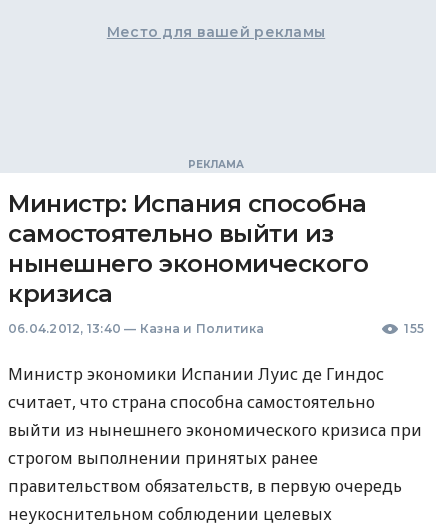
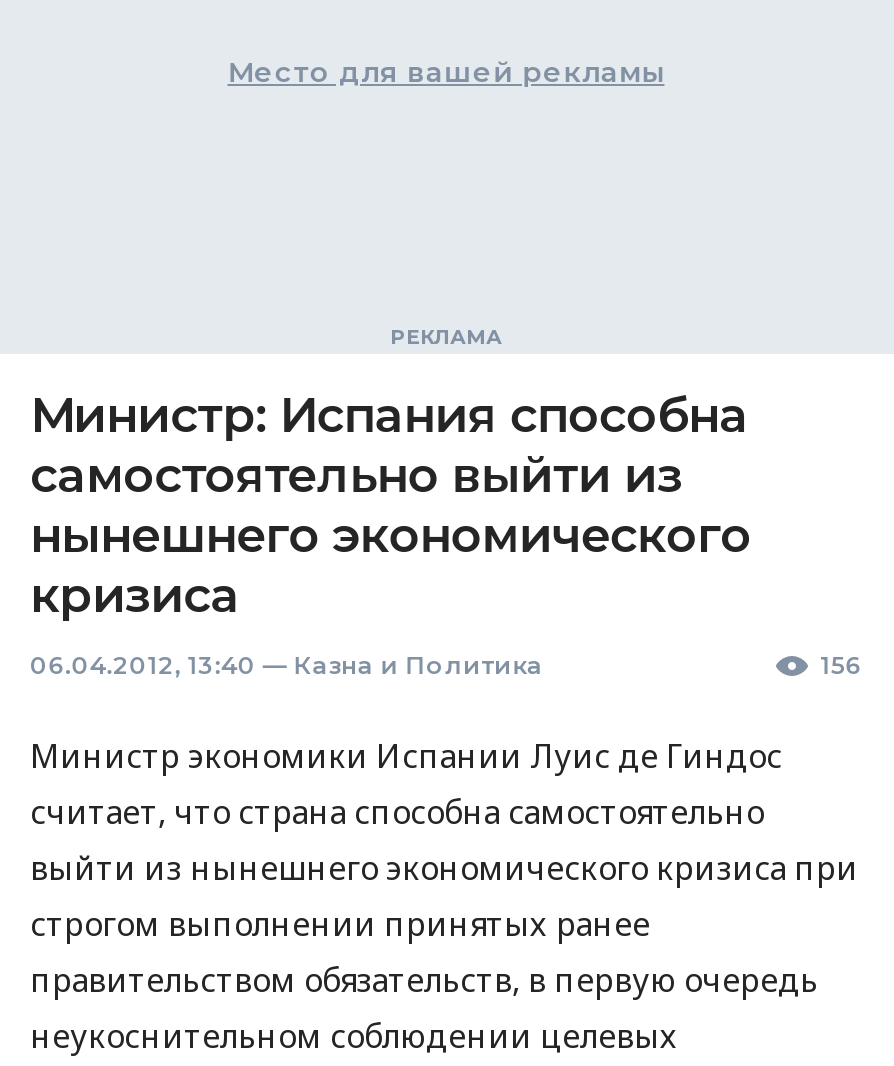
- 155
+ 156
